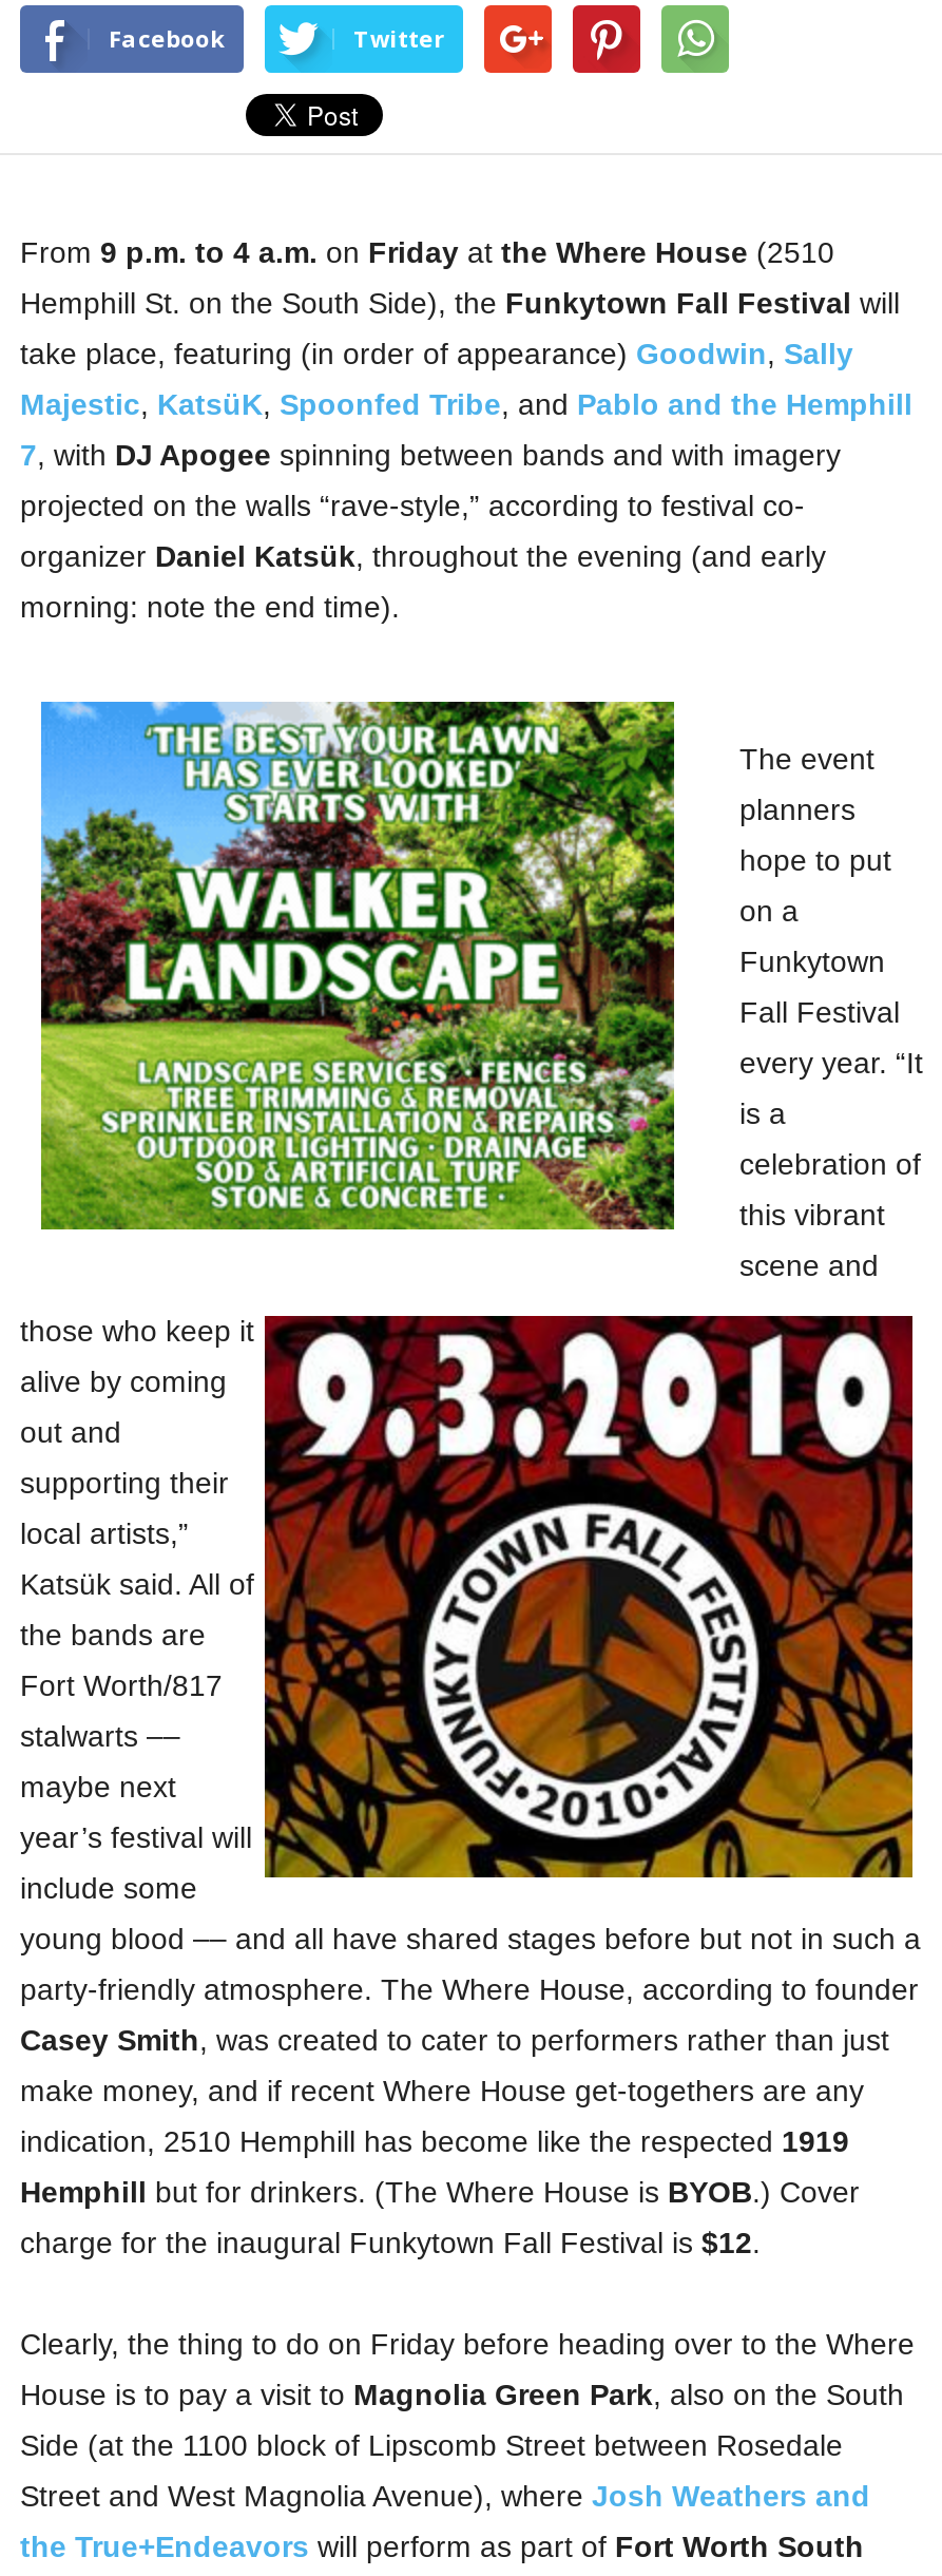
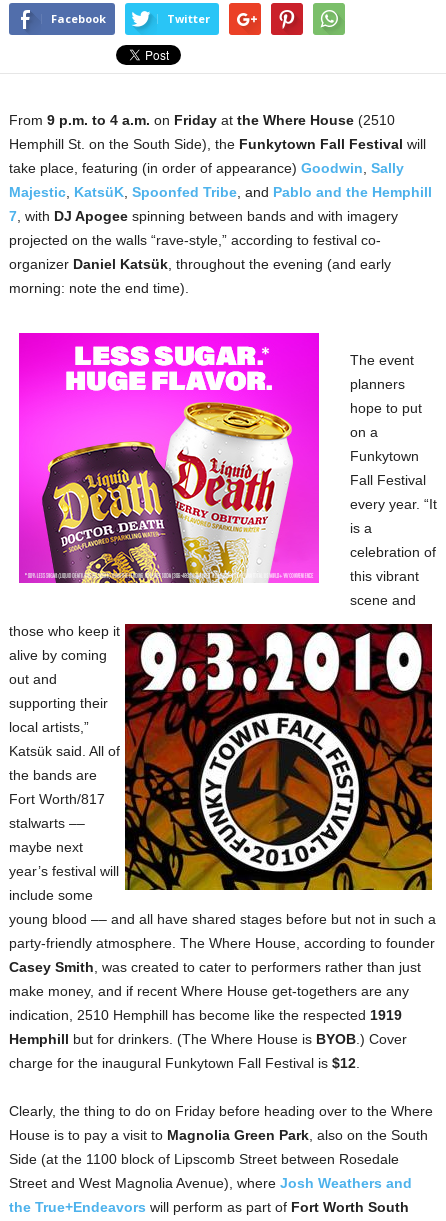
- [image]
+ [image]
